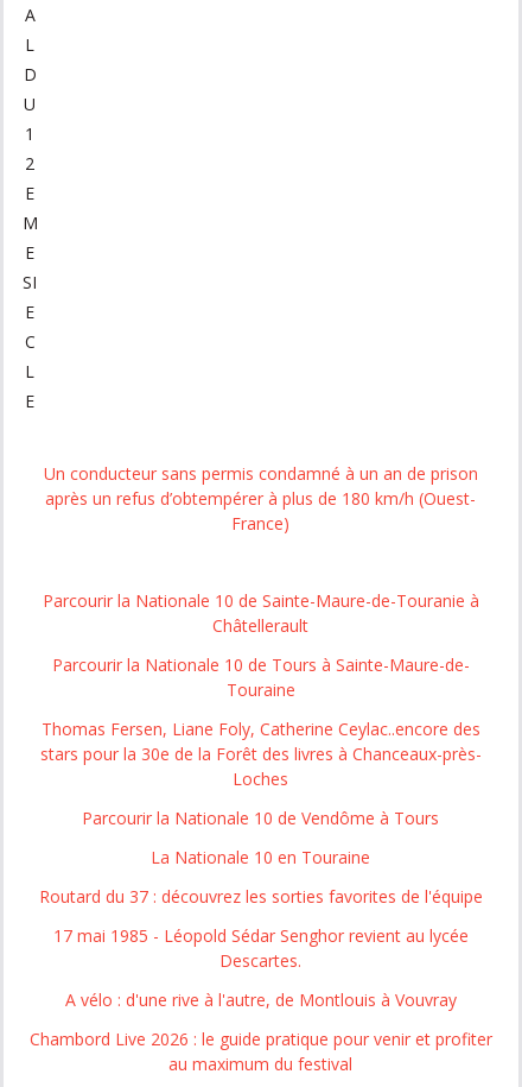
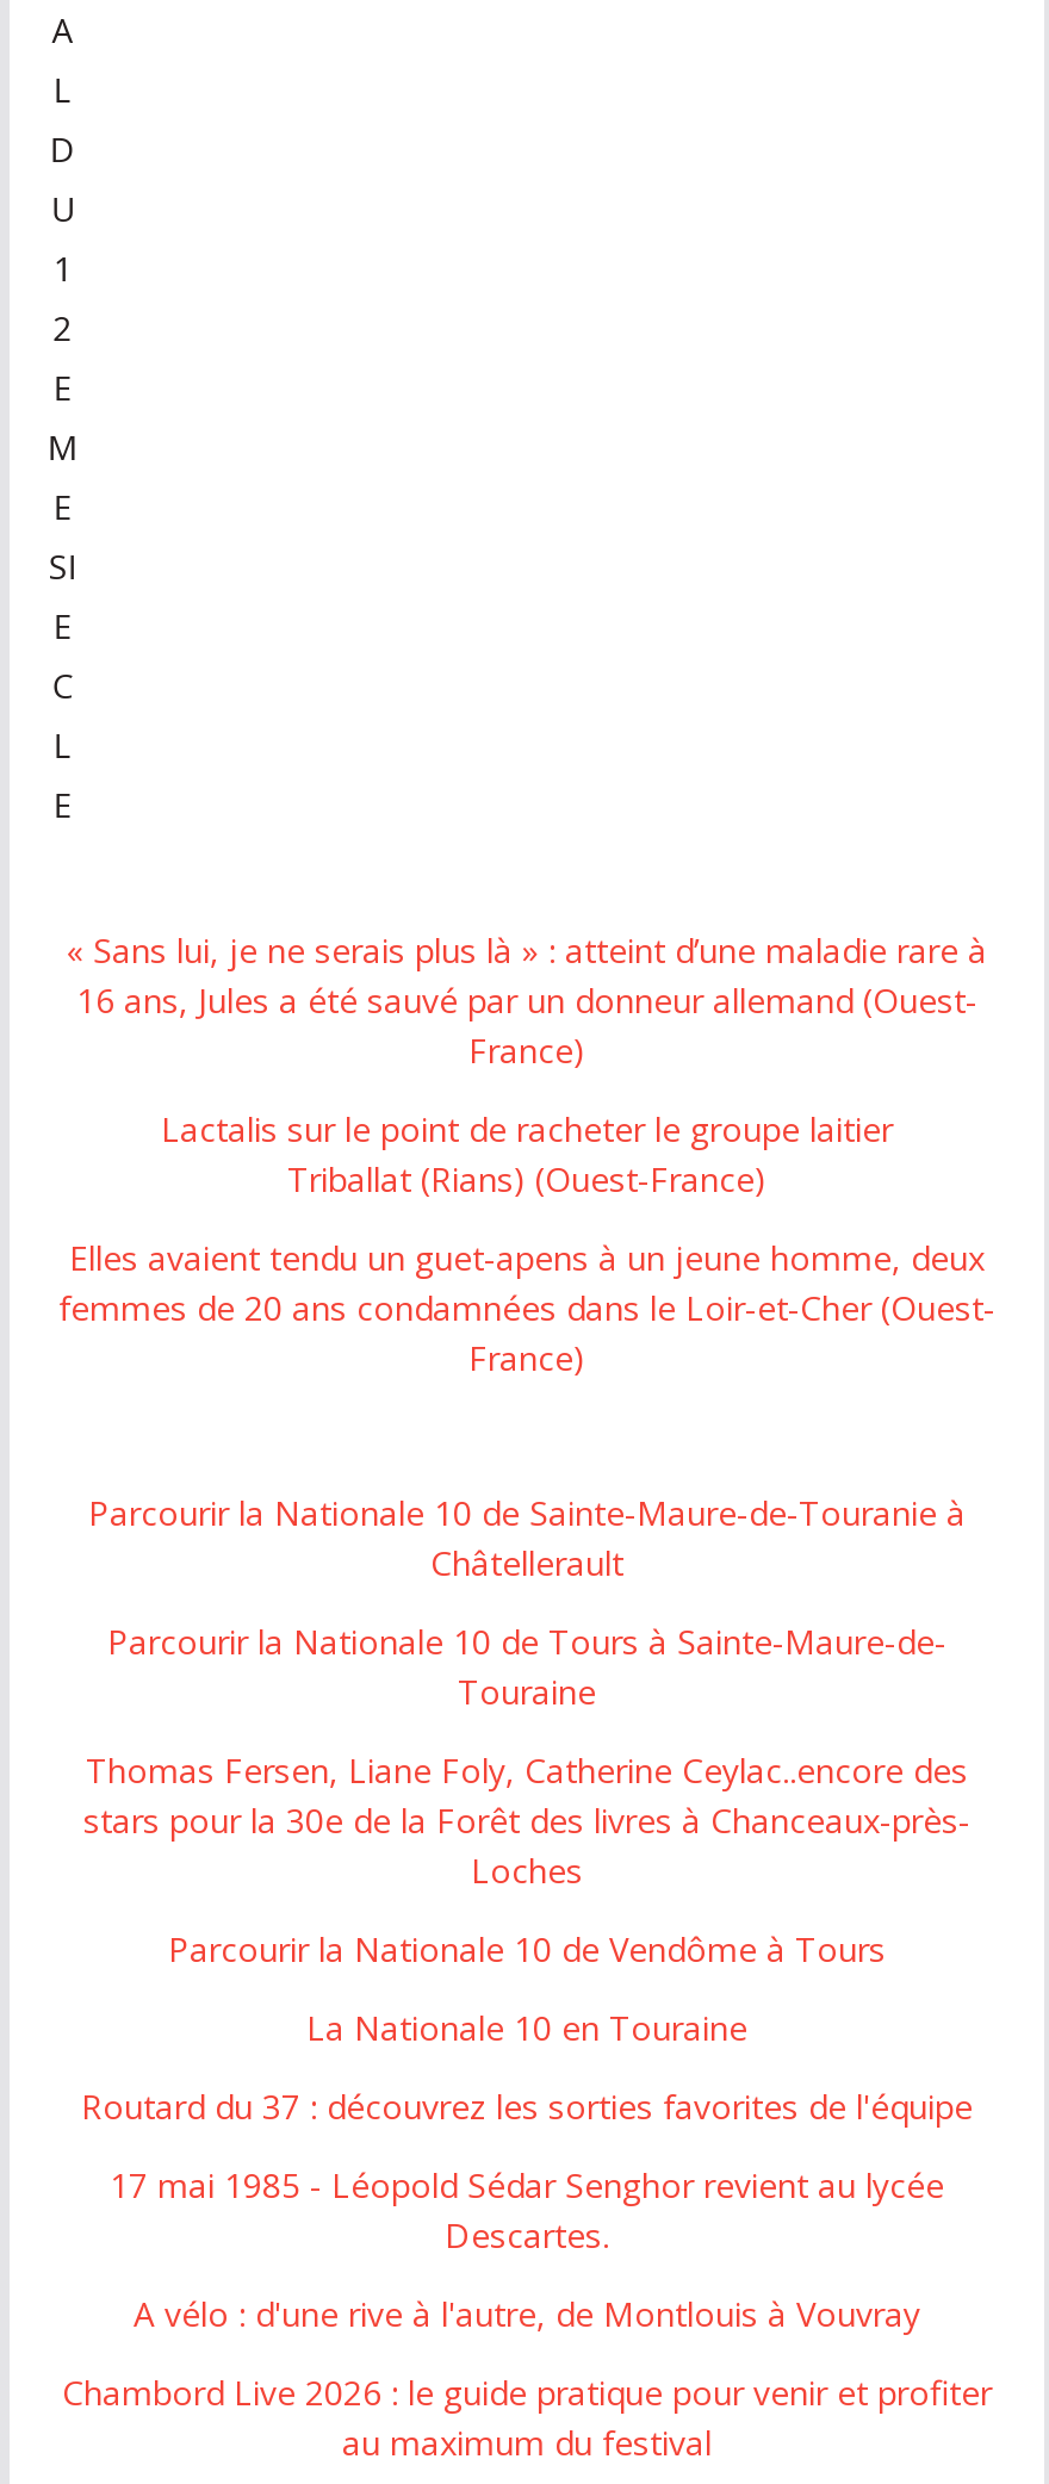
- Un conducteur sans permis condamné à un an de prison
- après un refus d’obtempérer à plus de 180 km/h (Ouest-
+ « Sans lui, je ne serais plus là » : atteint d’une maladie rare à
+ 16 ans, Jules a été sauvé par un donneur allemand (Ouest-
+ France)
+ Lactalis sur le point de racheter le groupe laitier
+ Triballat (Rians) (Ouest-France)
+ Elles avaient tendu un guet-apens à un jeune homme, deux
+ femmes de 20 ans condamnées dans le Loir-et-Cher (Ouest-
